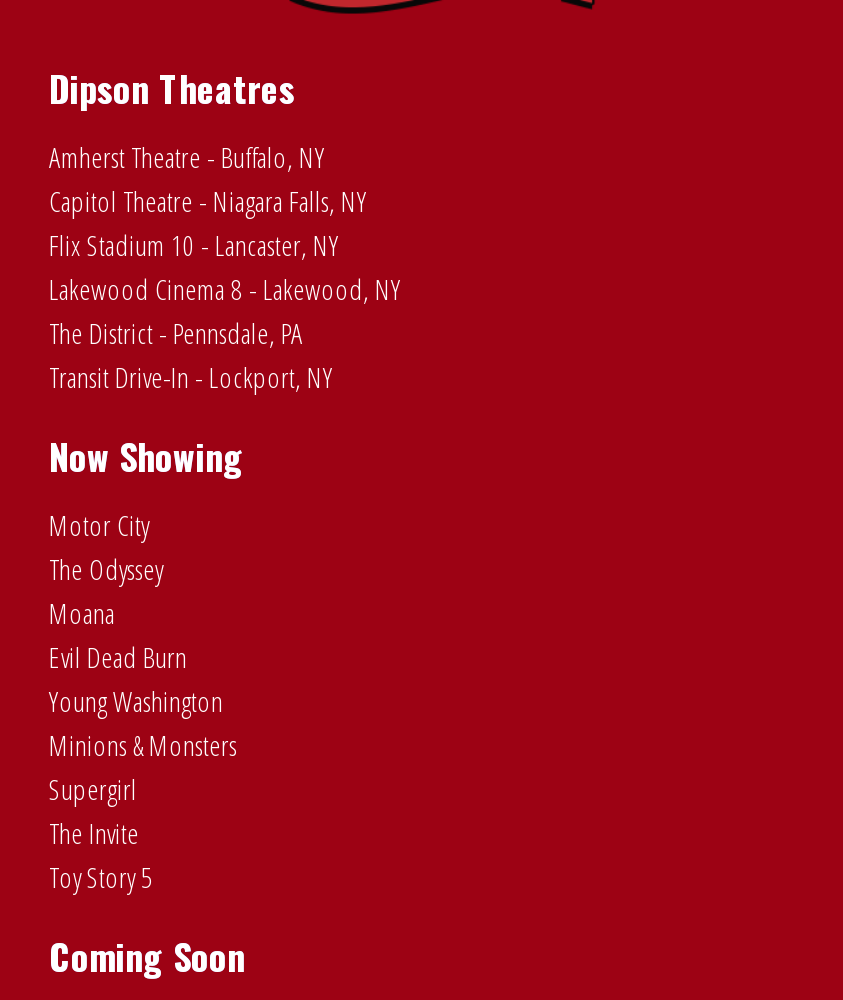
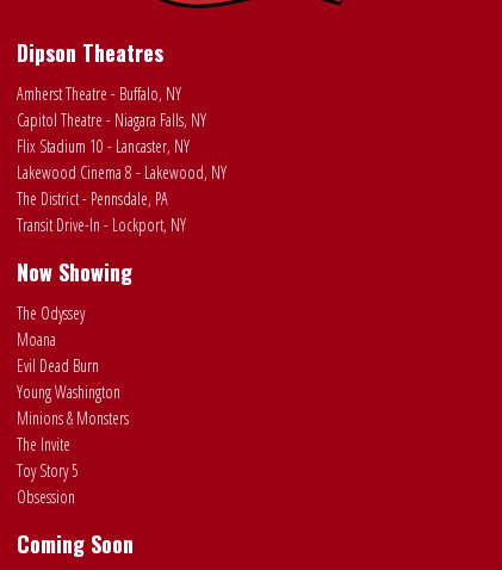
- Motor City

- Supergirl

moved up: The Invite | Toy Story 5

+ Obsession
